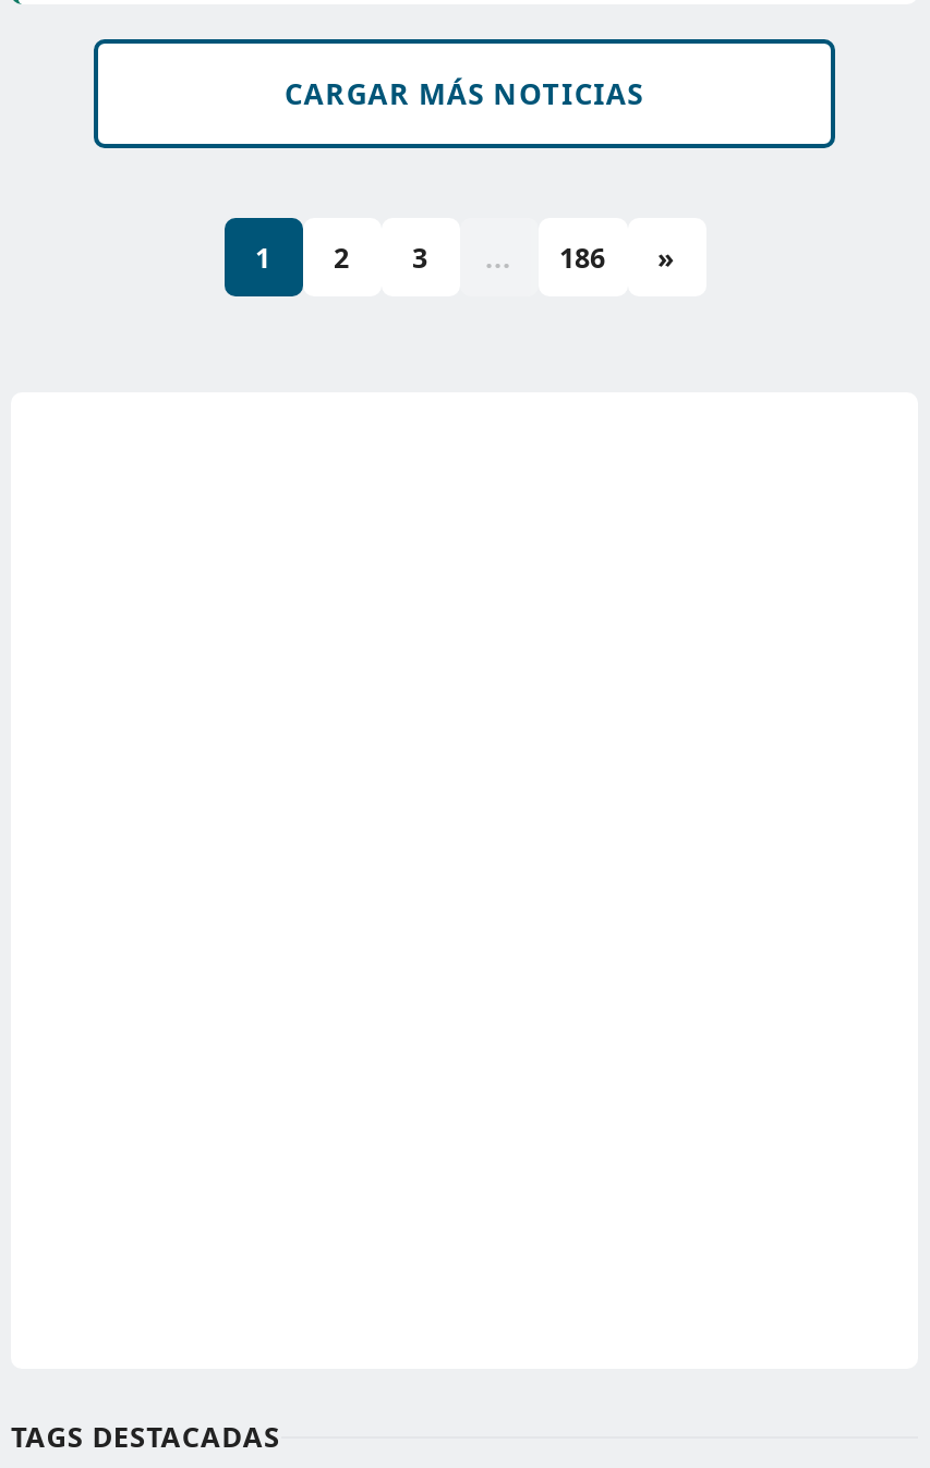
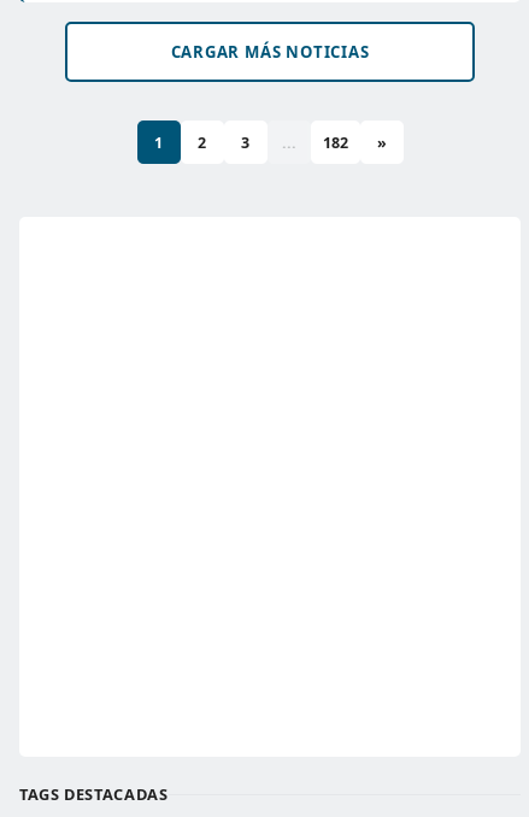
- 186
+ 182
